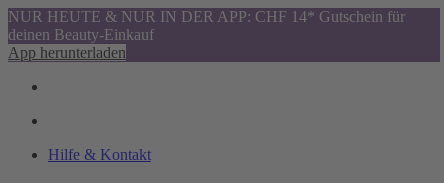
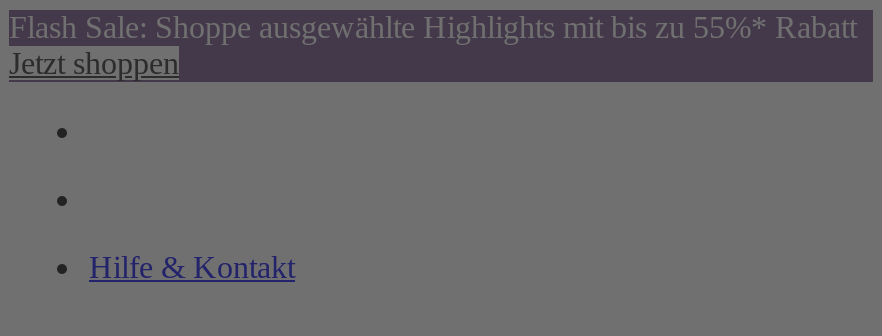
- NUR HEUTE & NUR IN DER APP: CHF 14* Gutschein für
- deinen Beauty-Einkauf
- App herunterladen
+ Flash Sale: Shoppe ausgewählte Highlights mit bis zu 55%* Rabatt
+ Jetzt shoppen
